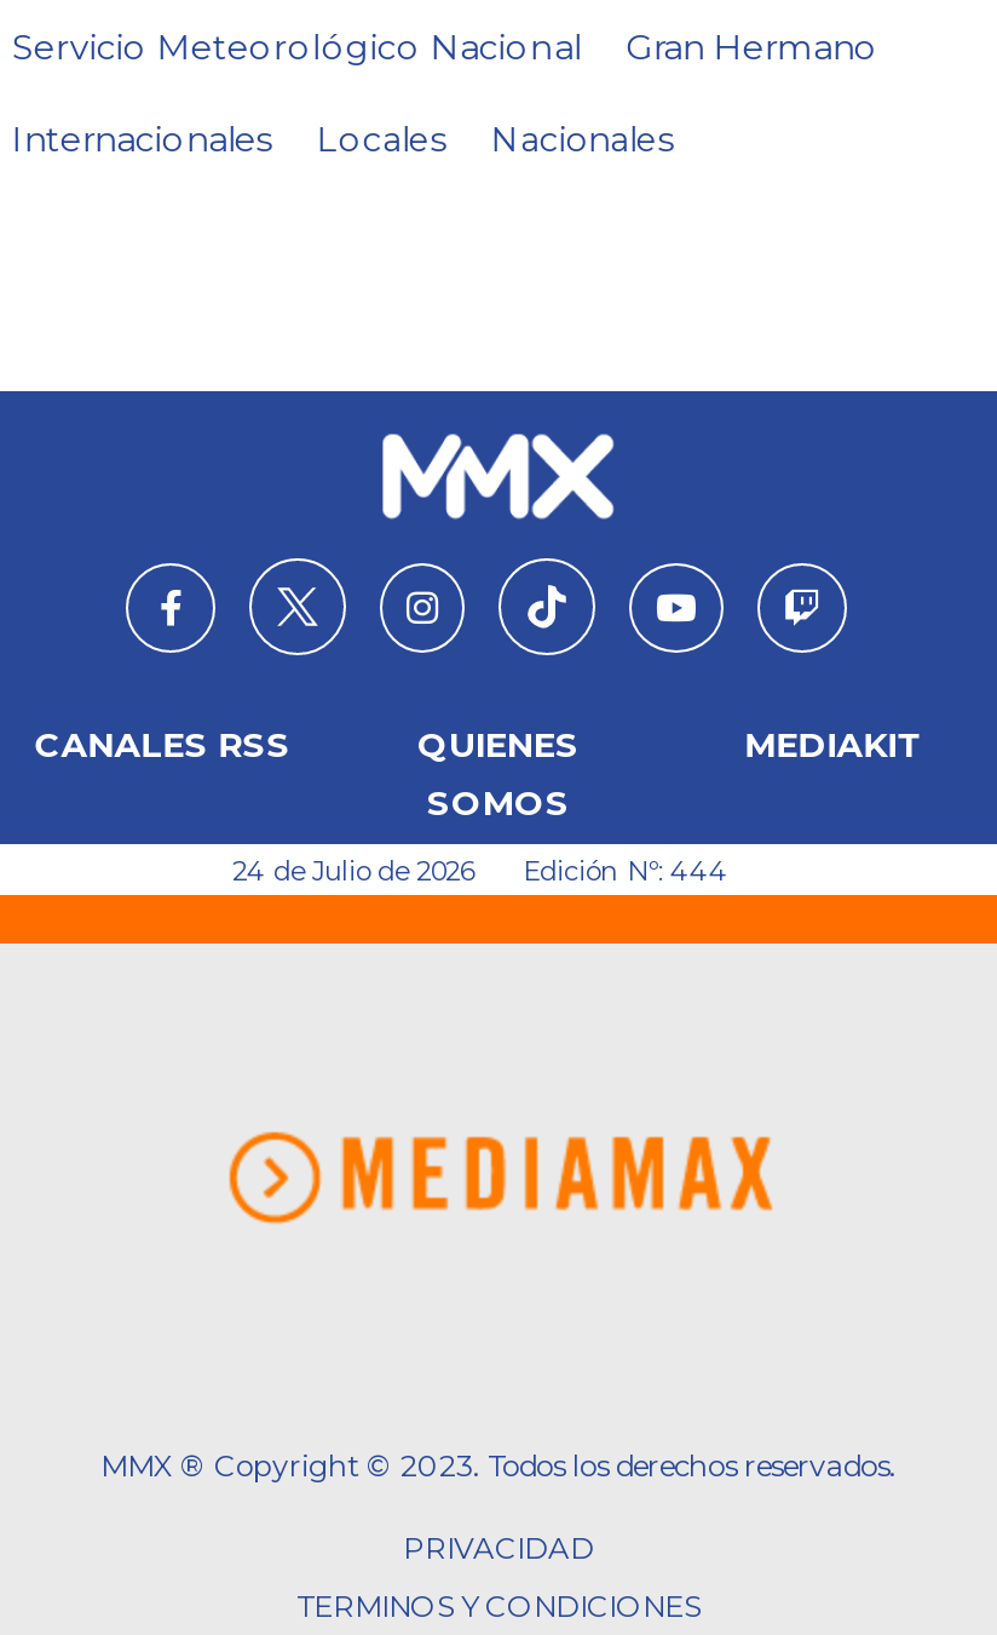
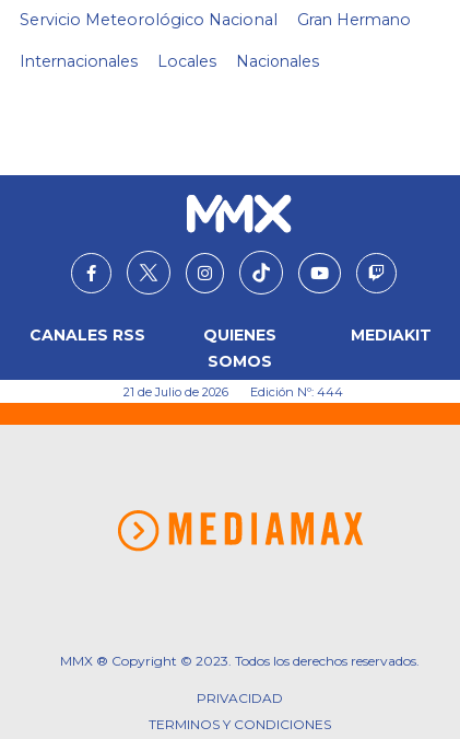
- 24 de Julio de 2026 Edición Nº: 444
+ 21 de Julio de 2026 Edición Nº: 444
